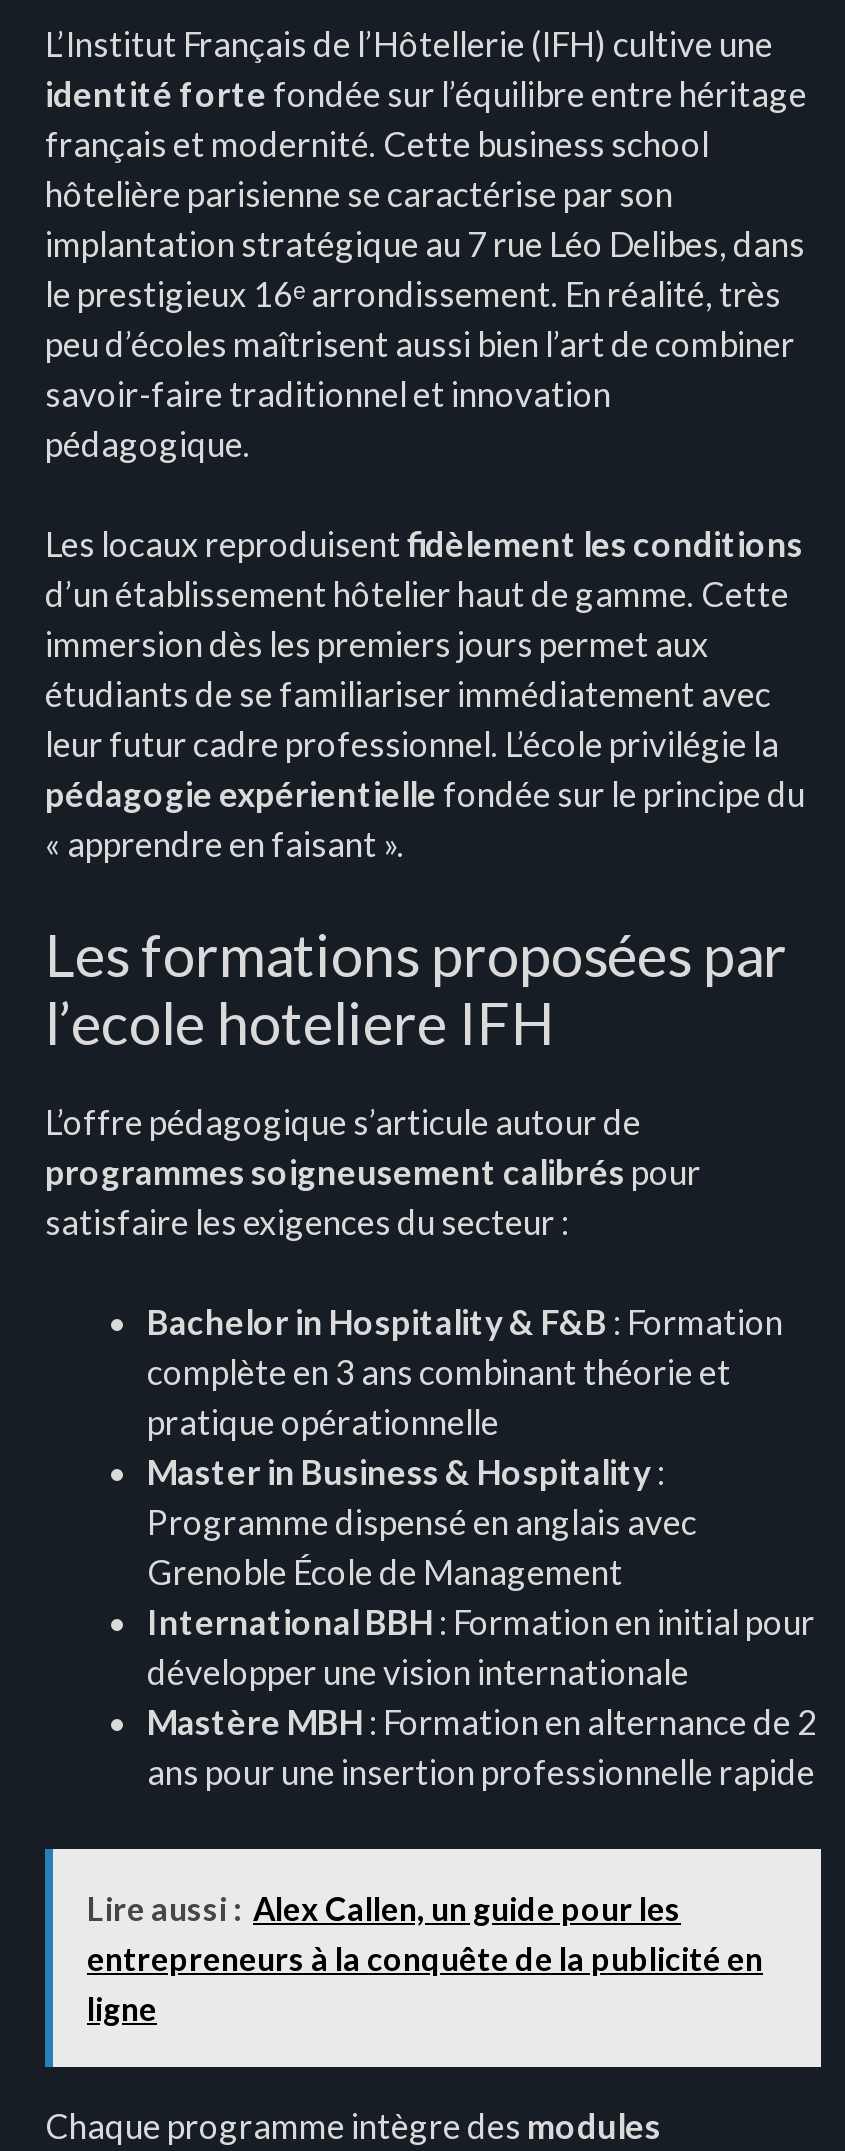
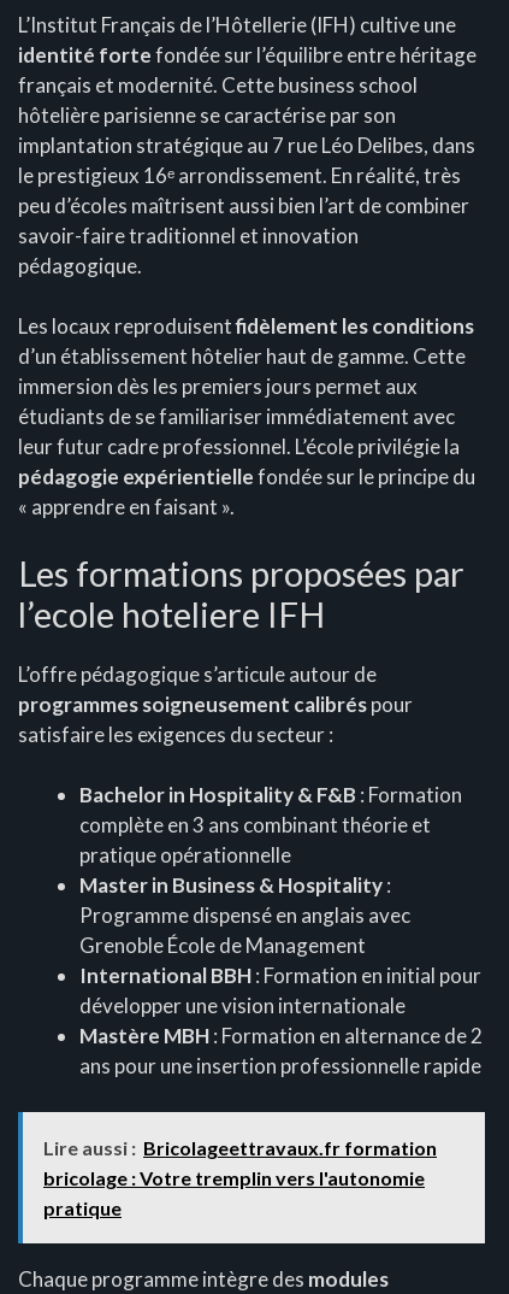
- Lire aussi : Alex Callen, un guide pour les
- entrepreneurs à la conquête de la publicité en
- ligne
+ Lire aussi : Bricolageettravaux.fr formation
+ bricolage : Votre tremplin vers l'autonomie
+ pratique
